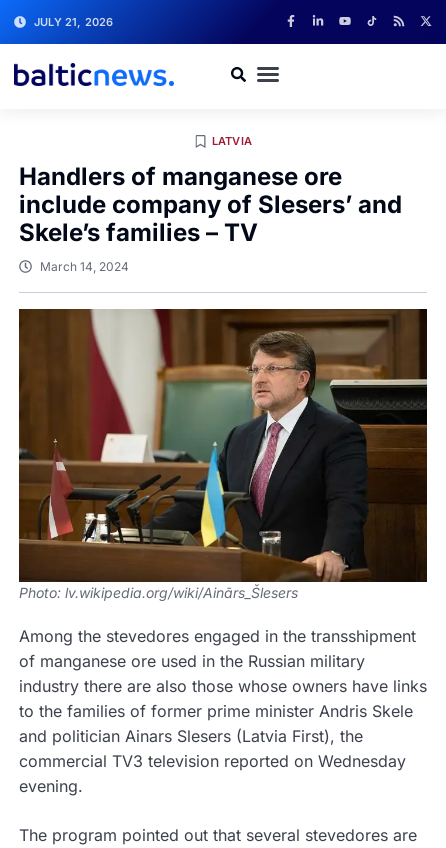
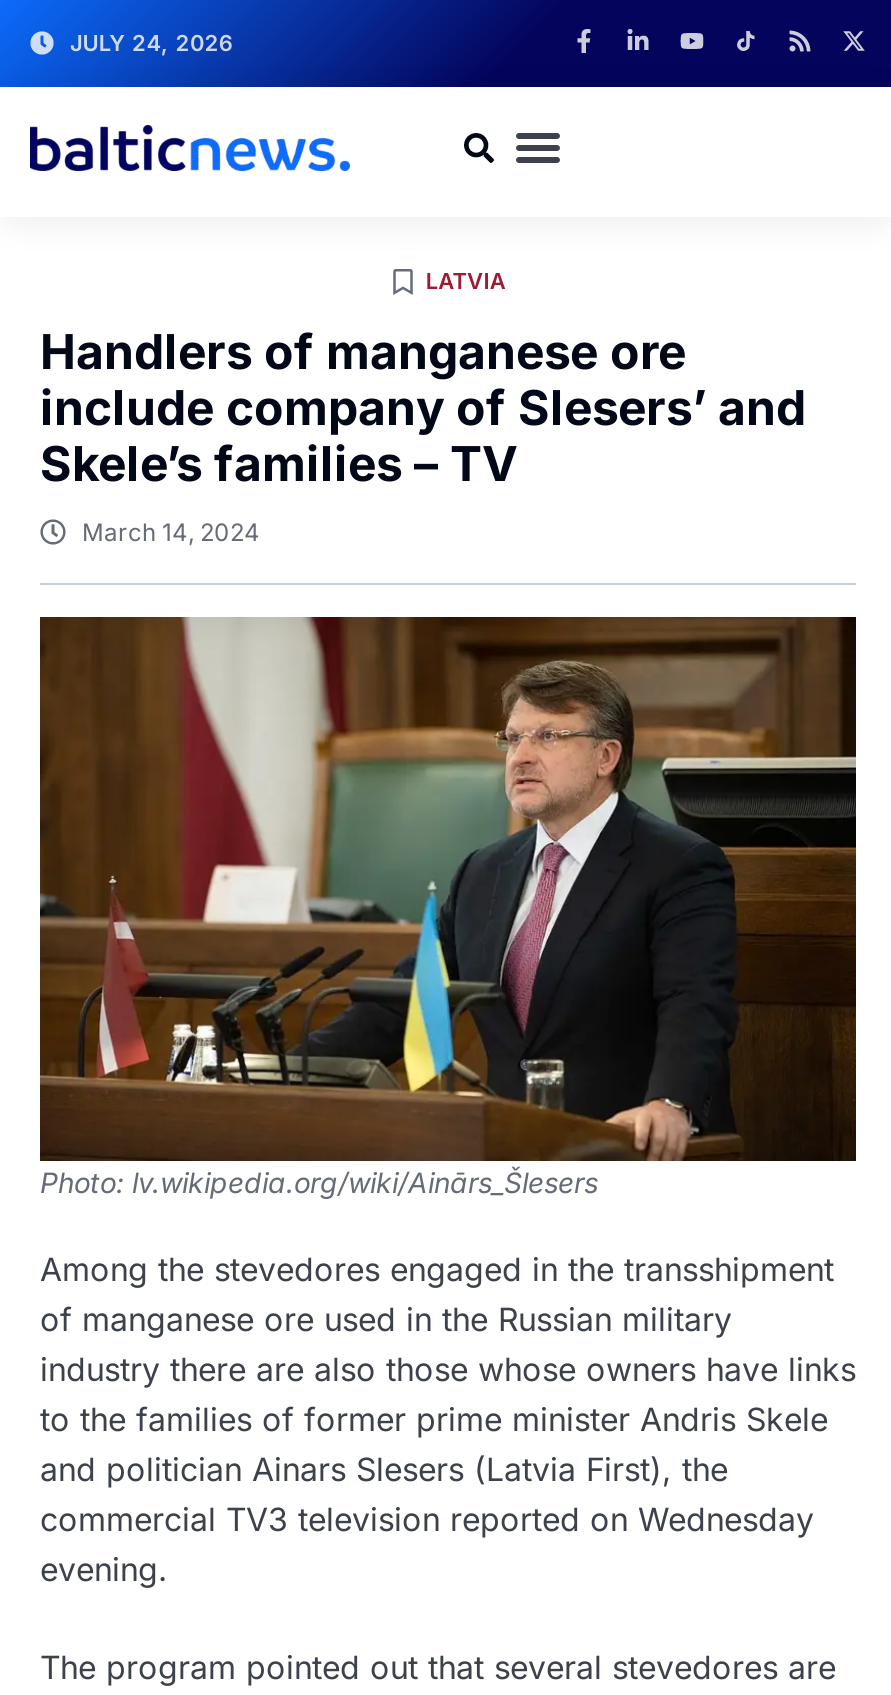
- JULY 21, 2026
+ JULY 24, 2026
